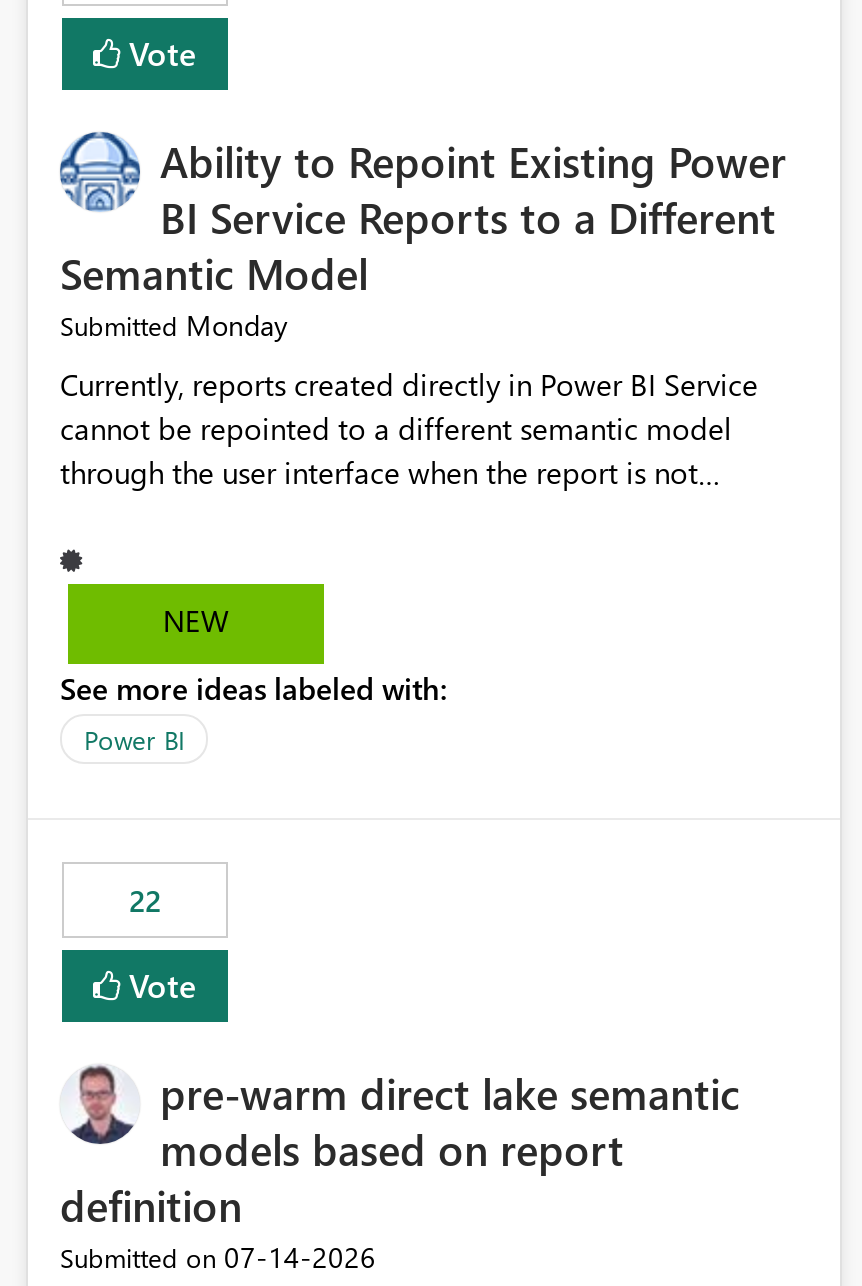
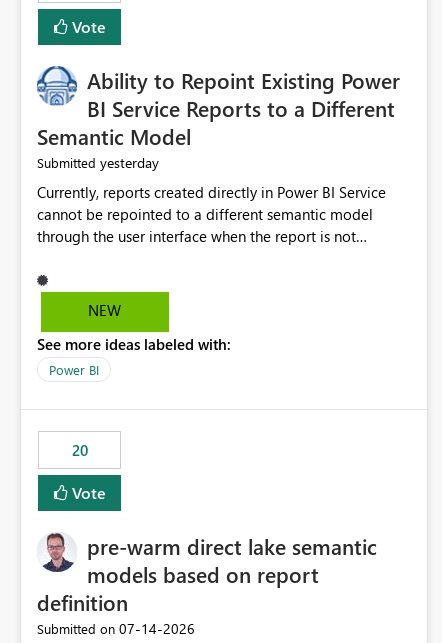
- Submitted Monday
+ Submitted yesterday

- 22
+ 20
